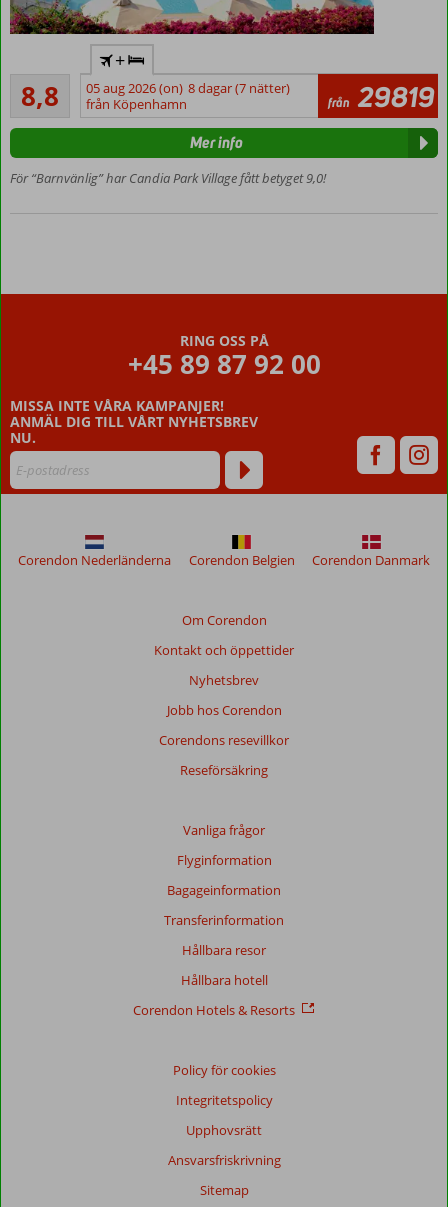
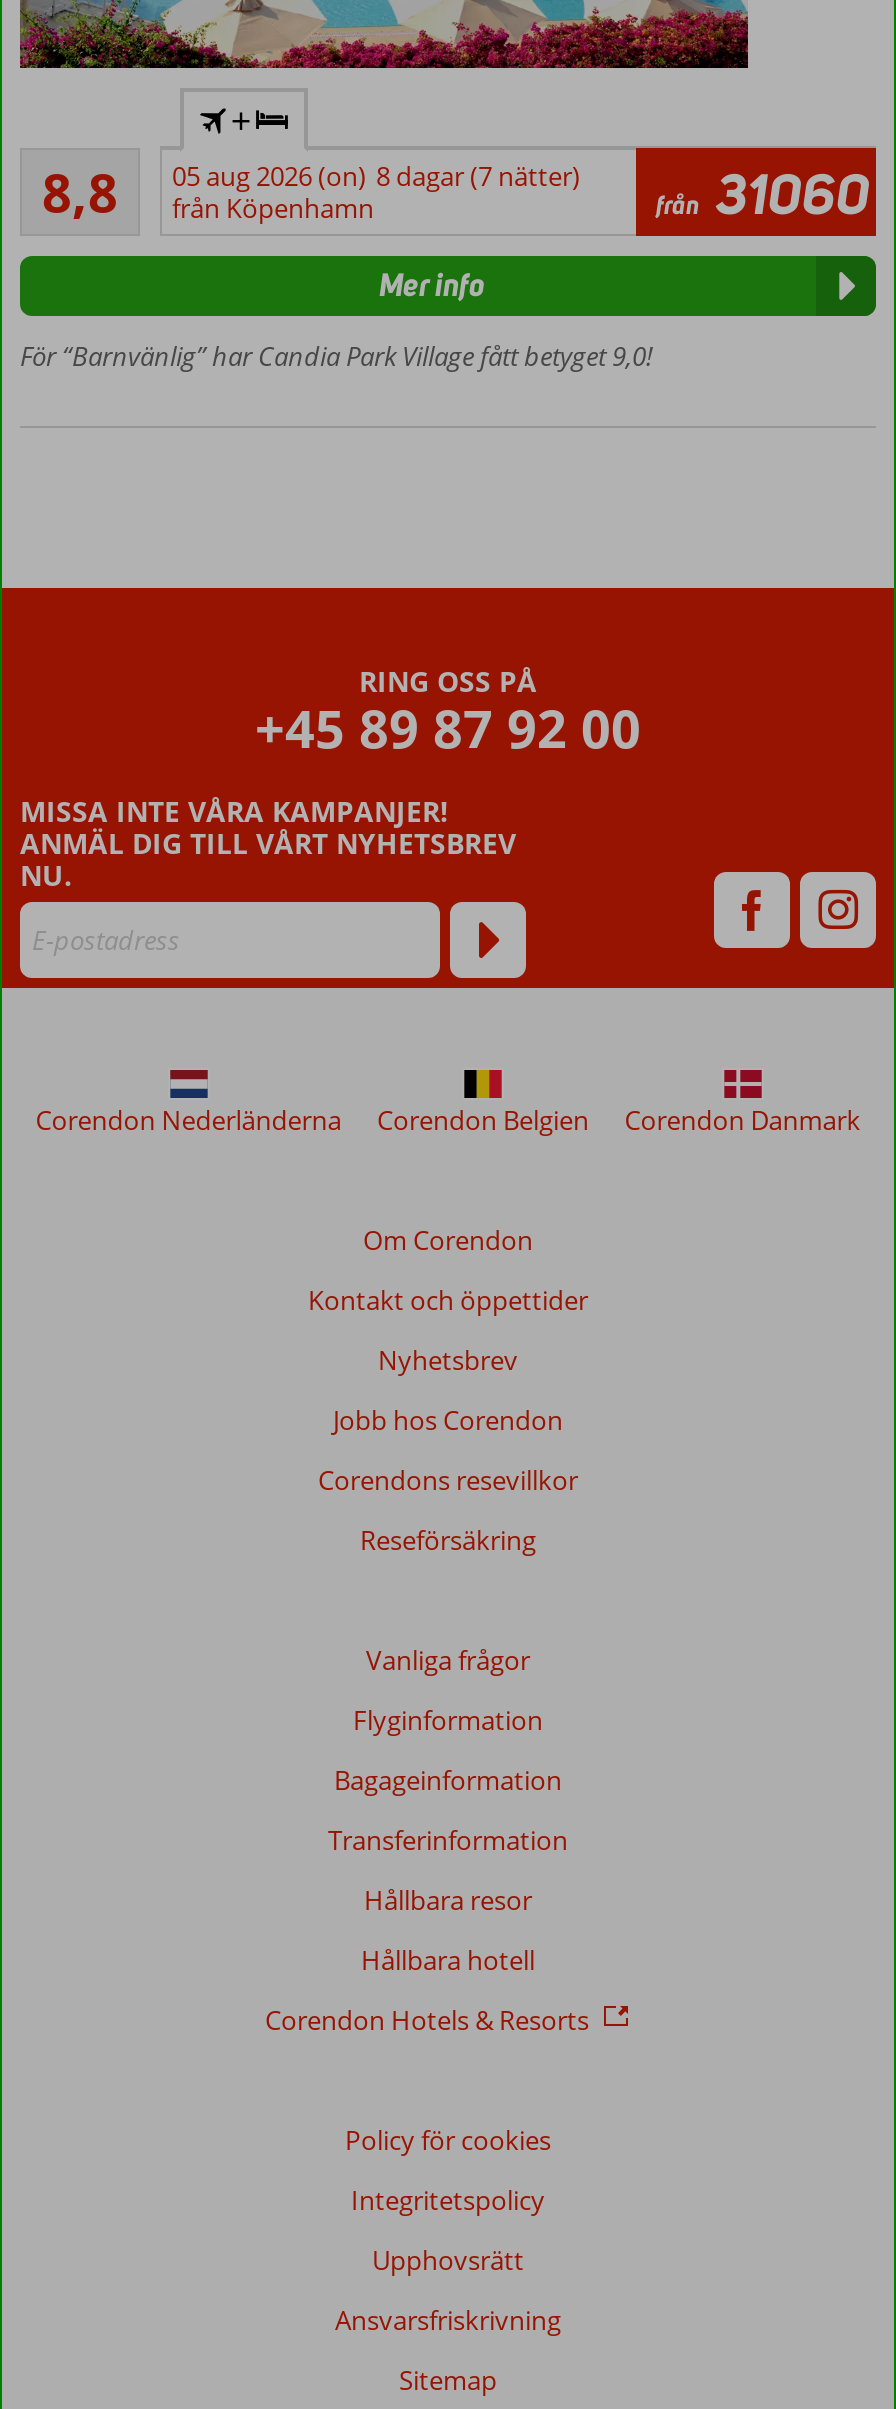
- från 29819
+ från 31060
